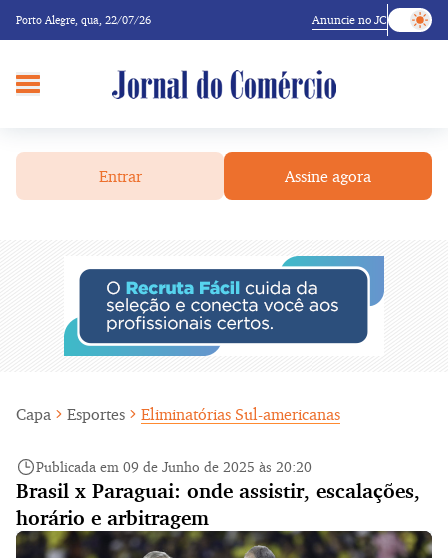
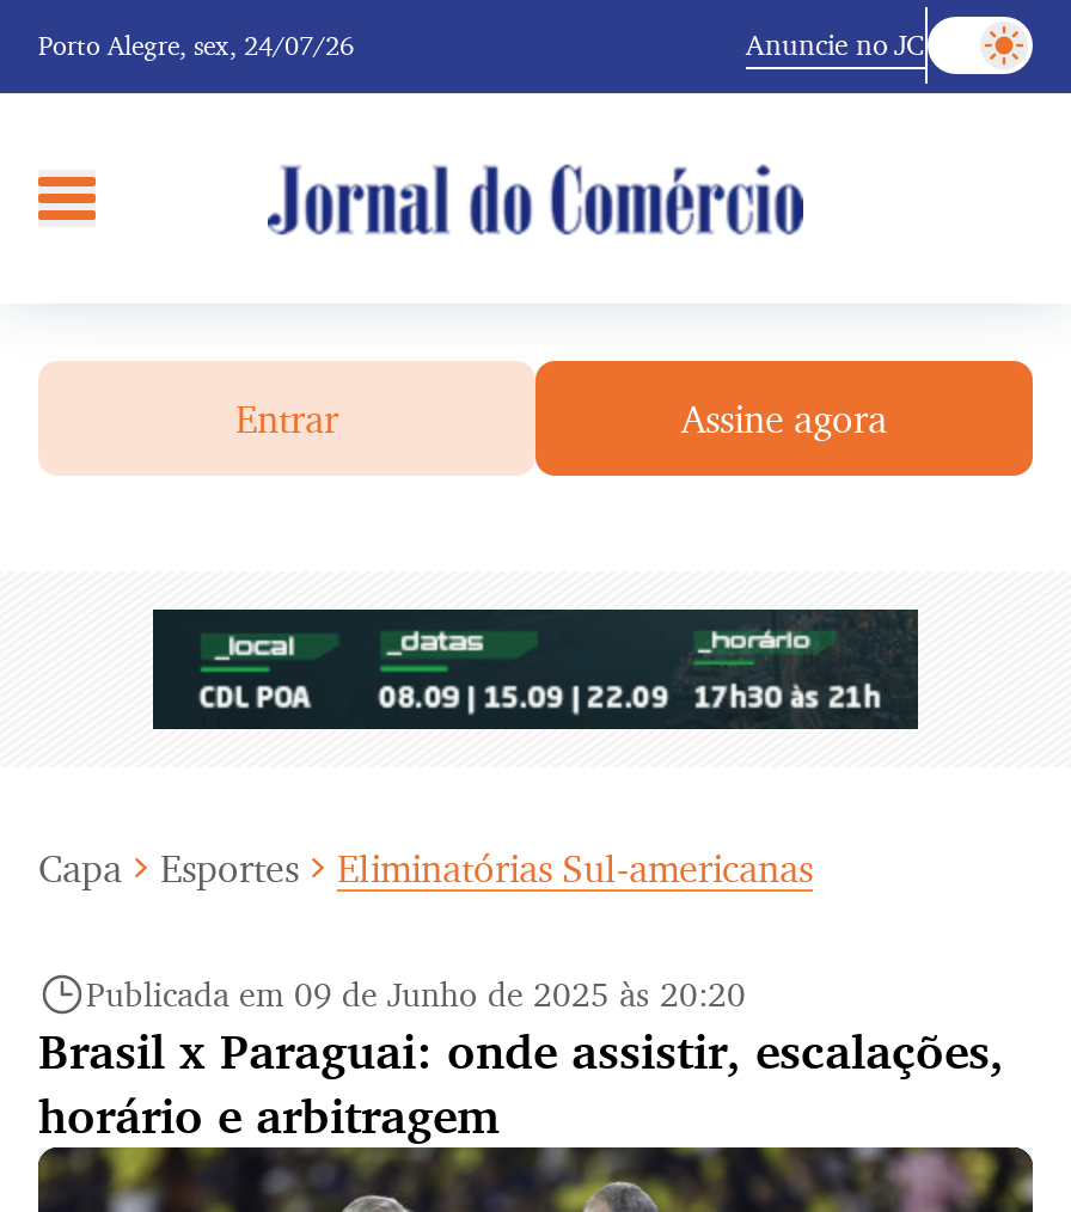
- Porto Alegre, qua, 22/07/26
+ Porto Alegre, sex, 24/07/26

- [image]
+ [image]
